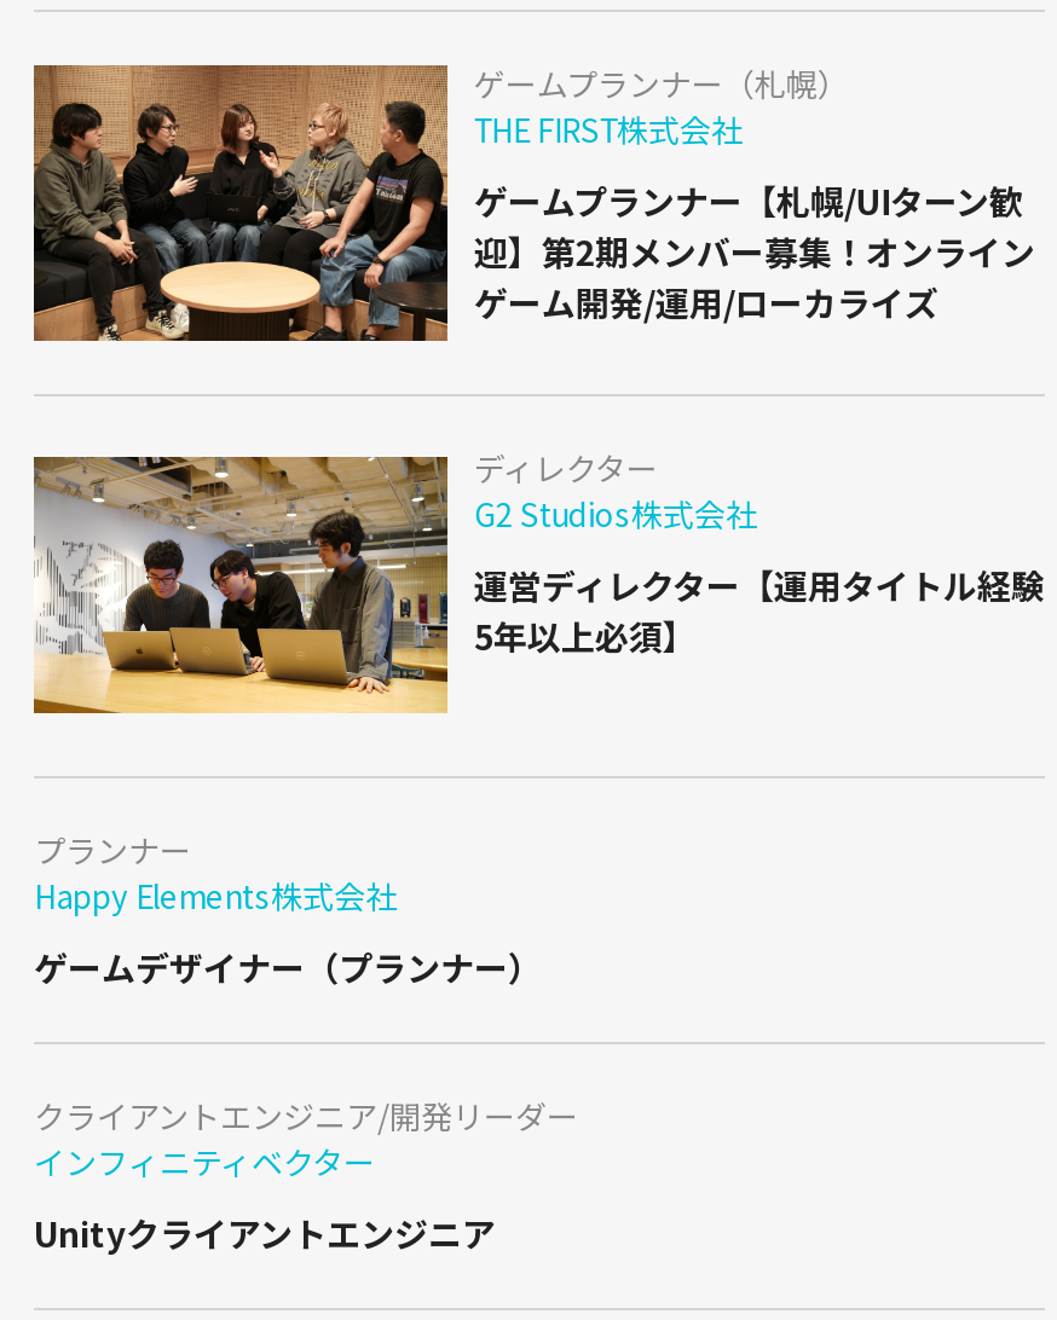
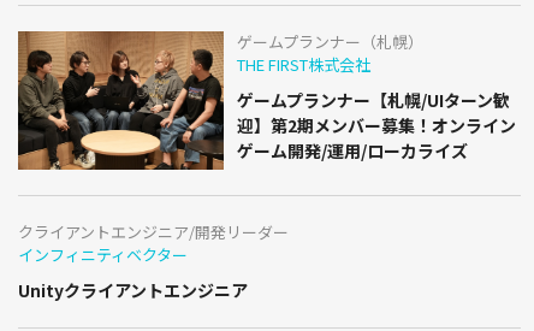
- [image]
- ディレクター
- G2 Studios株式会社
- 運営ディレクター【運用タイトル経験
- 5年以上必須】

- プランナー
- Happy Elements株式会社
- ゲームデザイナー（プランナー）
